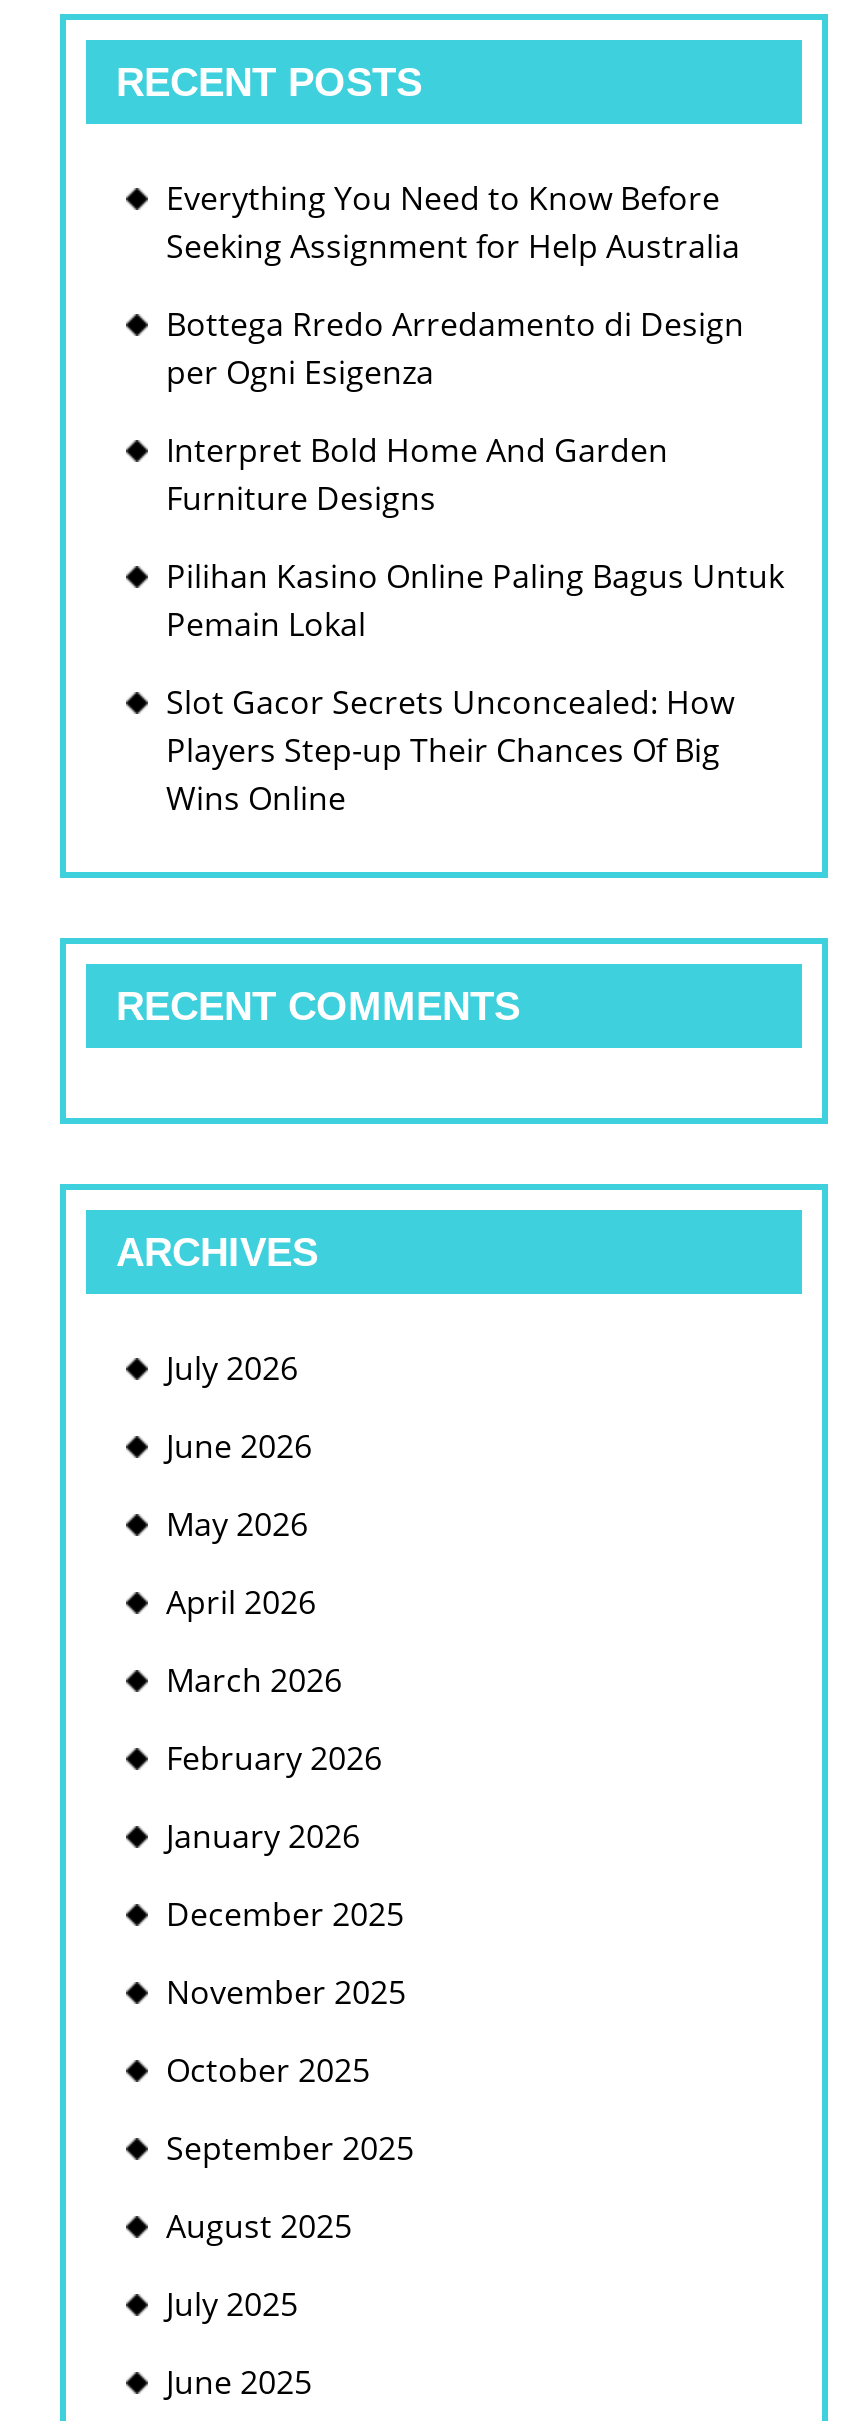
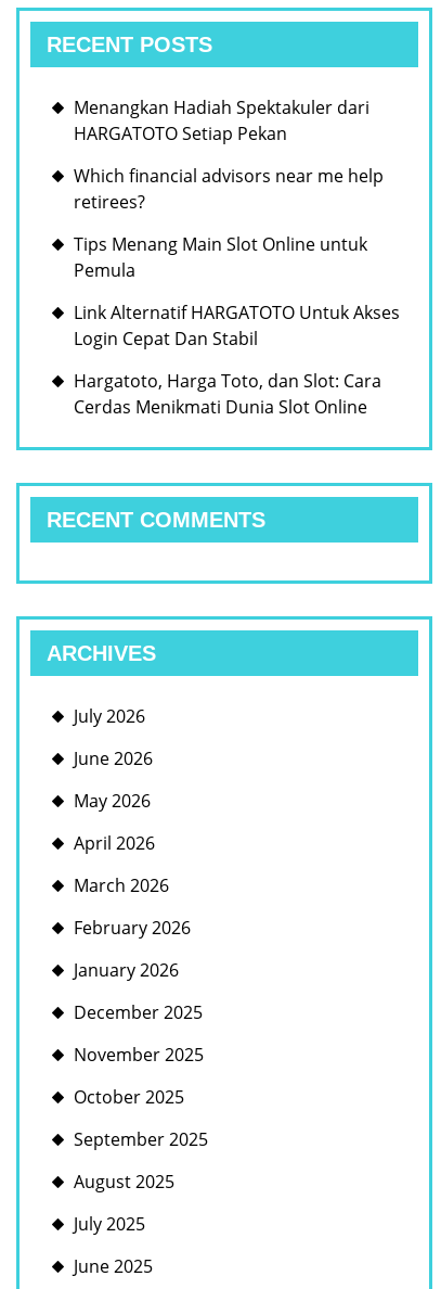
- Everything You Need to Know Before
- Seeking Assignment for Help Australia
+ Menangkan Hadiah Spektakuler dari
+ HARGATOTO Setiap Pekan

- Bottega Rredo Arredamento di Design
- per Ogni Esigenza
+ Which financial advisors near me help
+ retirees?

- Interpret Bold Home And Garden
- Furniture Designs
+ Tips Menang Main Slot Online untuk
+ Pemula

- Pilihan Kasino Online Paling Bagus Untuk
- Pemain Lokal
+ Link Alternatif HARGATOTO Untuk Akses
+ Login Cepat Dan Stabil

- Slot Gacor Secrets Unconcealed: How
- Players Step-up Their Chances Of Big
- Wins Online
+ Hargatoto, Harga Toto, dan Slot: Cara
+ Cerdas Menikmati Dunia Slot Online
